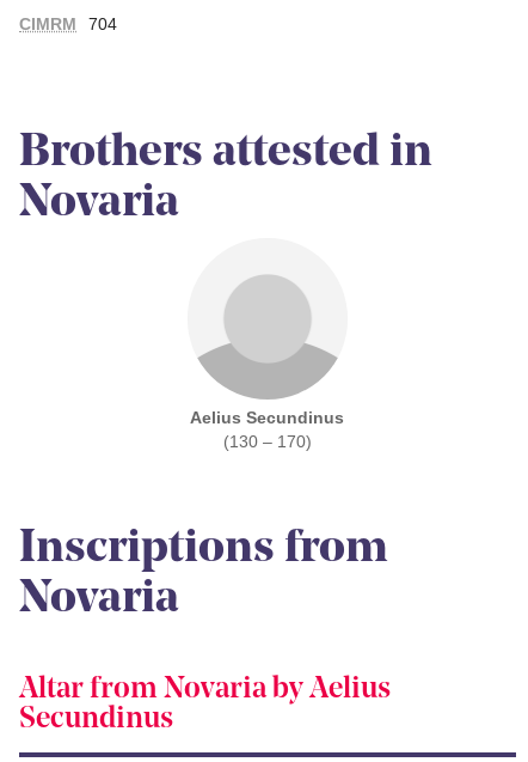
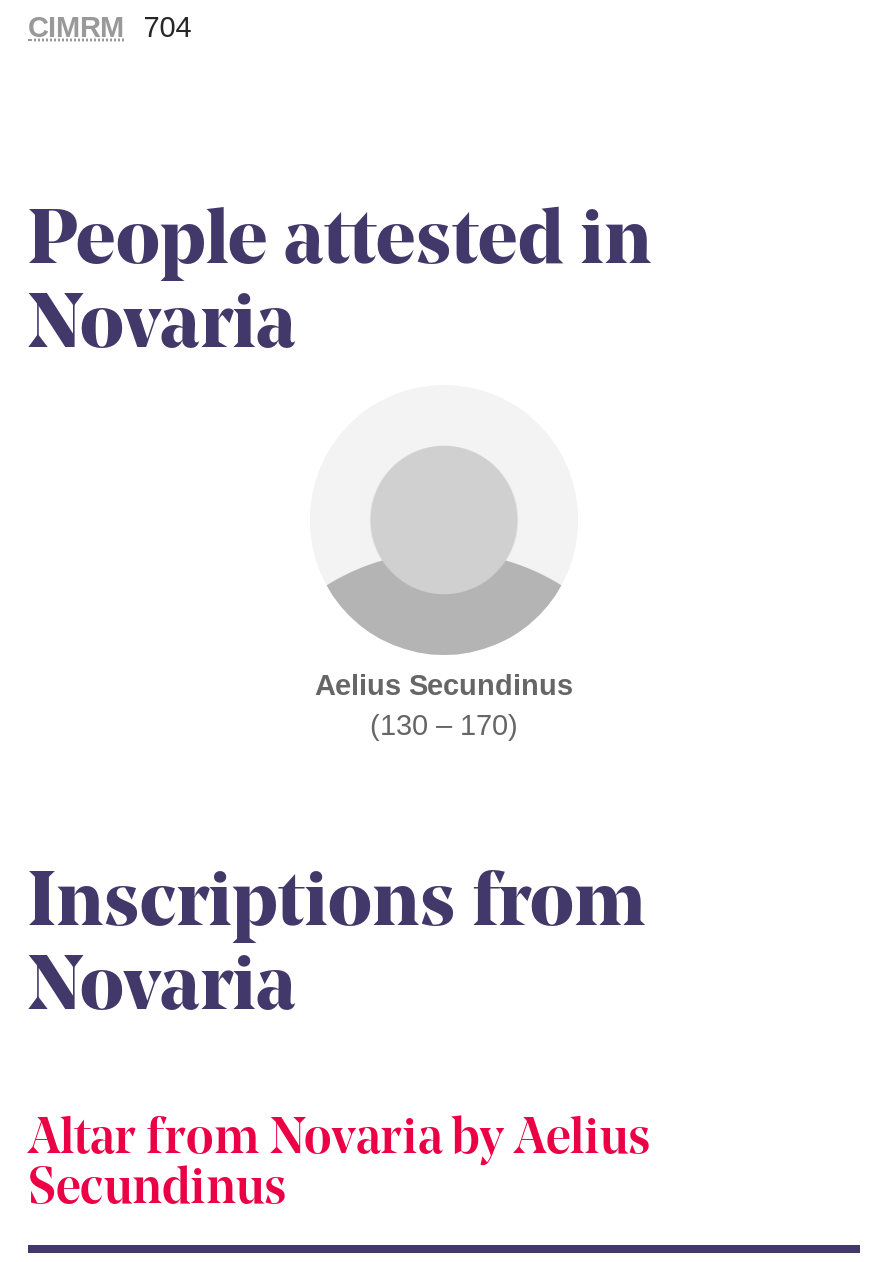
- Brothers attested in
+ People attested in
